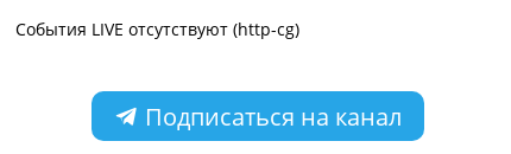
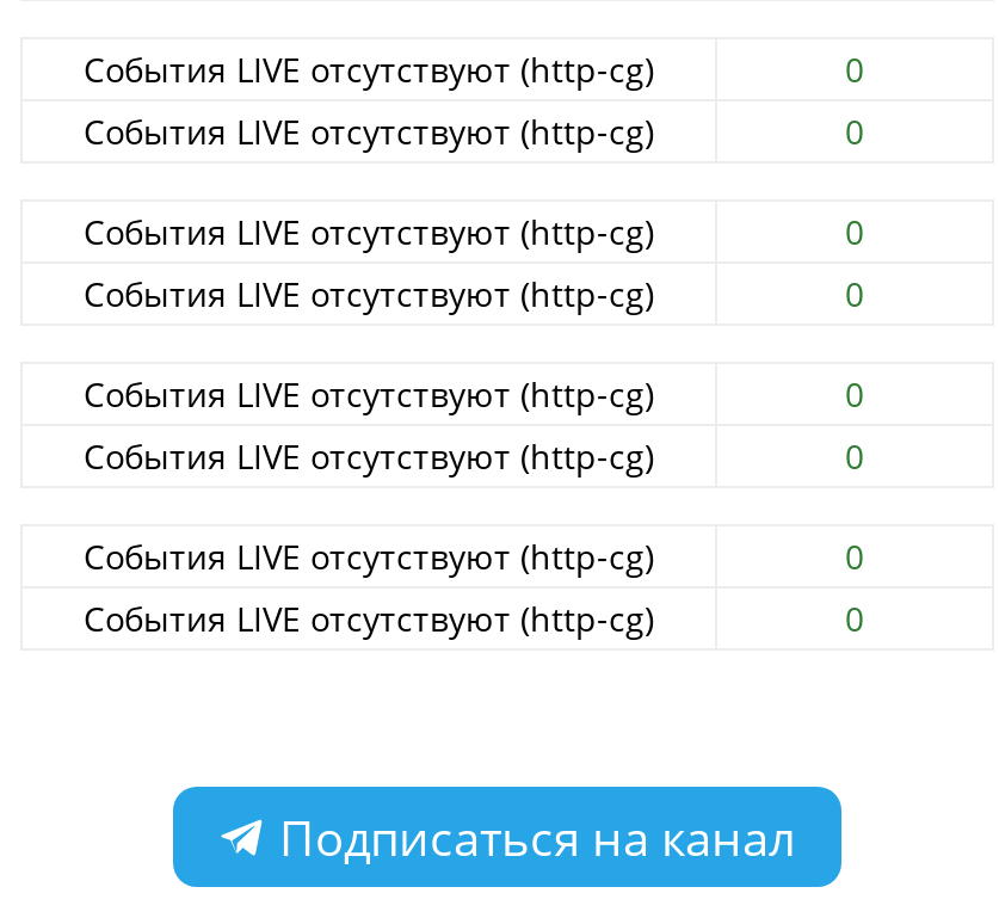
+ 0
+ События LIVE отсутствуют (http-cg)
+ 0
+ События LIVE отсутствуют (http-cg)
+ 0
+ События LIVE отсутствуют (http-cg)
+ 0
+ События LIVE отсутствуют (http-cg)
+ 0
+ События LIVE отсутствуют (http-cg)
+ 0
+ События LIVE отсутствуют (http-cg)
+ 0
+ События LIVE отсутствуют (http-cg)
+ 0
